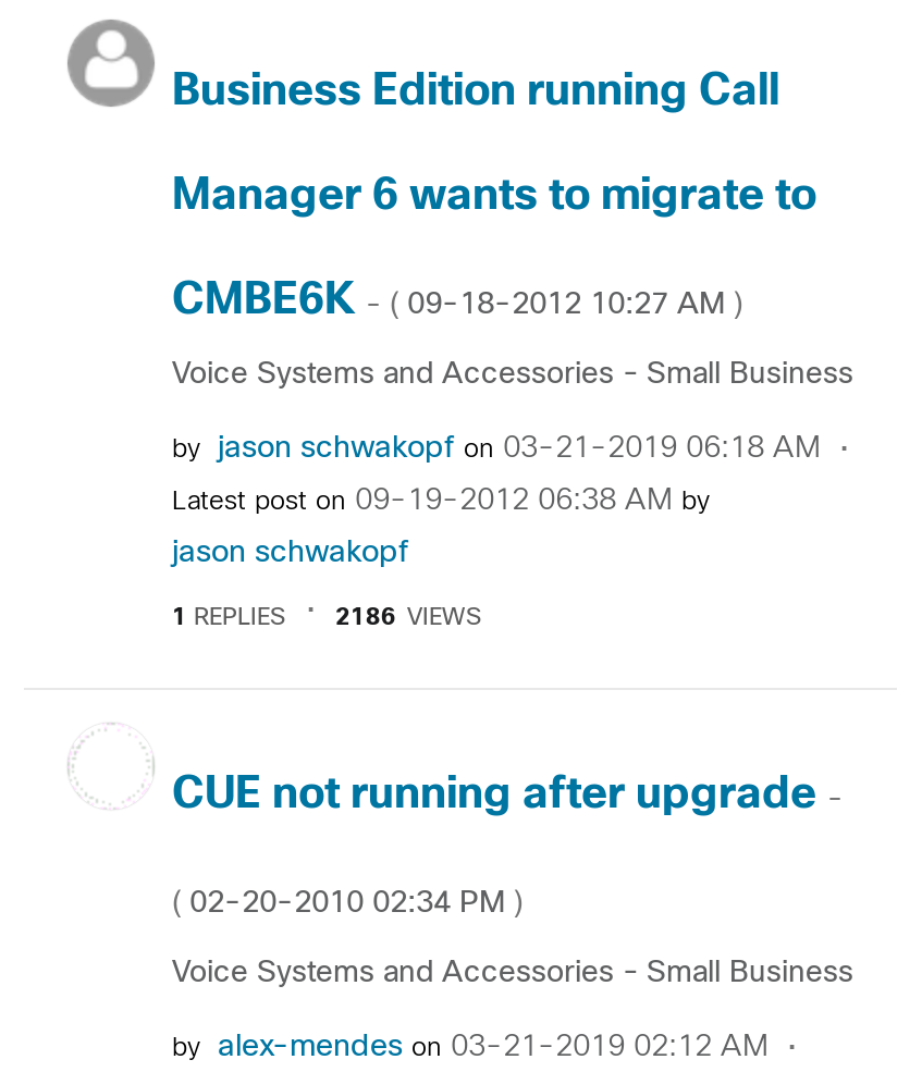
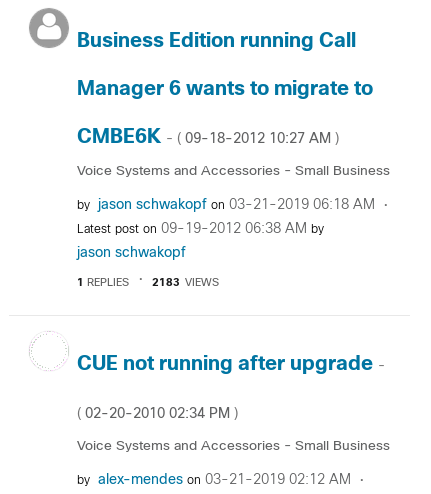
- 2186 VIEWS
+ 2183 VIEWS
